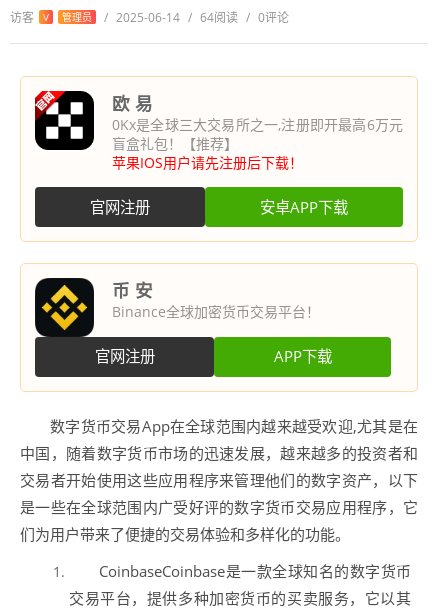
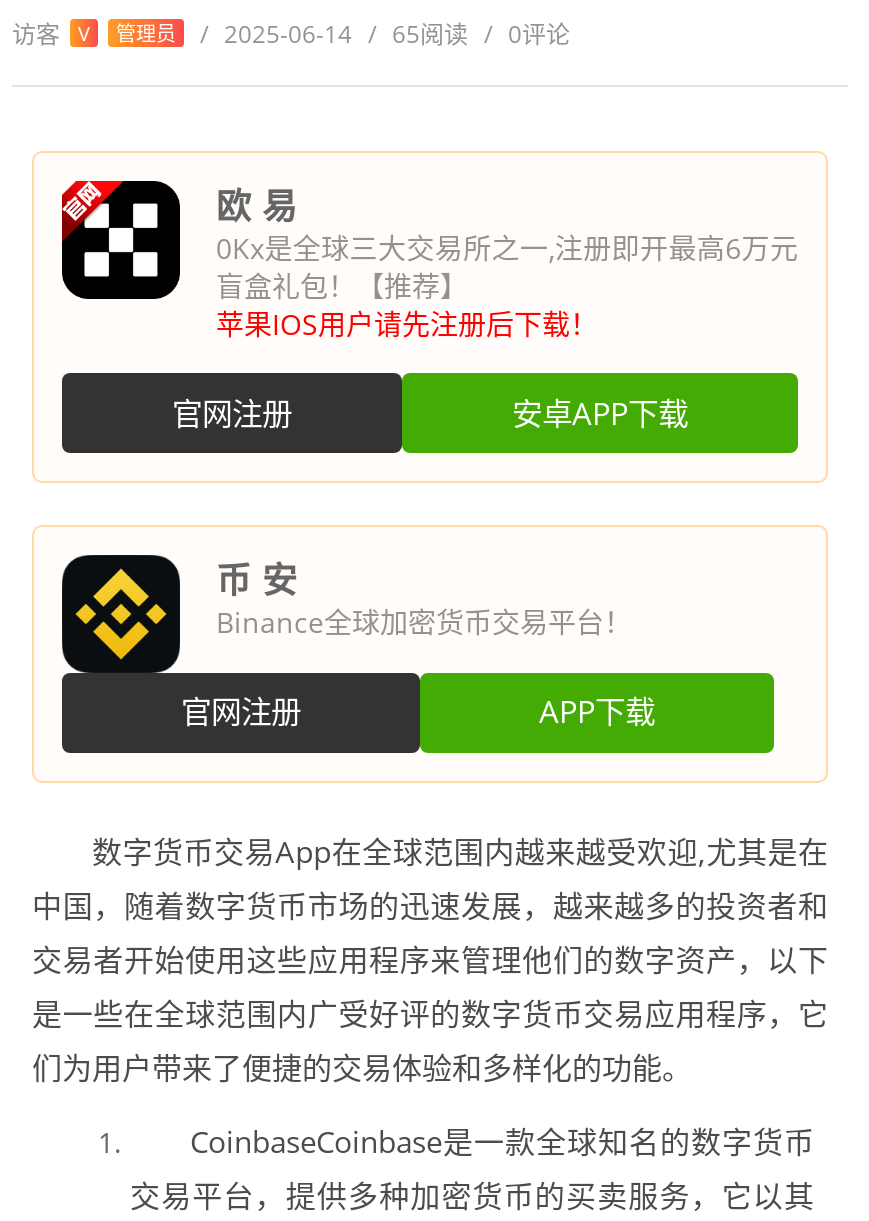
- 访客 V 管理员 / 2025-06-14 / 64阅读 / 0评论
+ 访客 V 管理员 / 2025-06-14 / 65阅读 / 0评论
